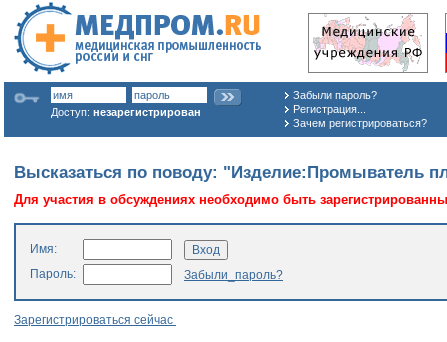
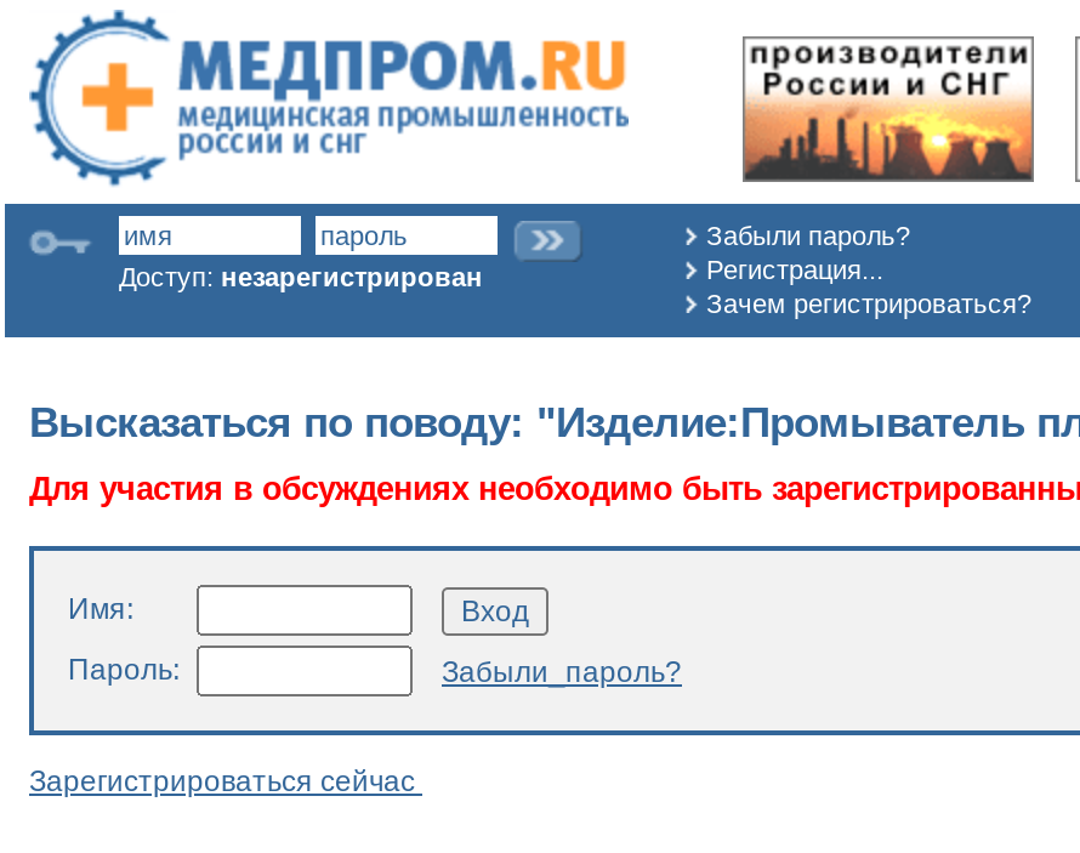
- [image]
+ [image]
